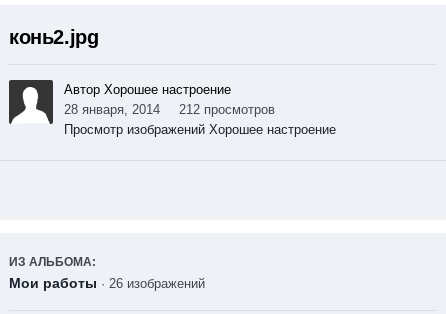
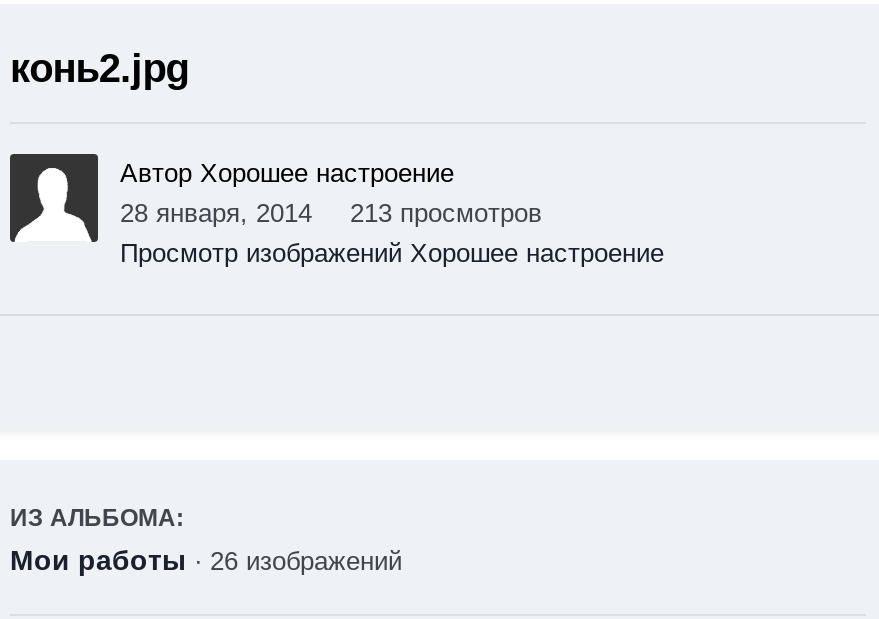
- 28 января, 2014 212 просмотров
+ 28 января, 2014 213 просмотров
